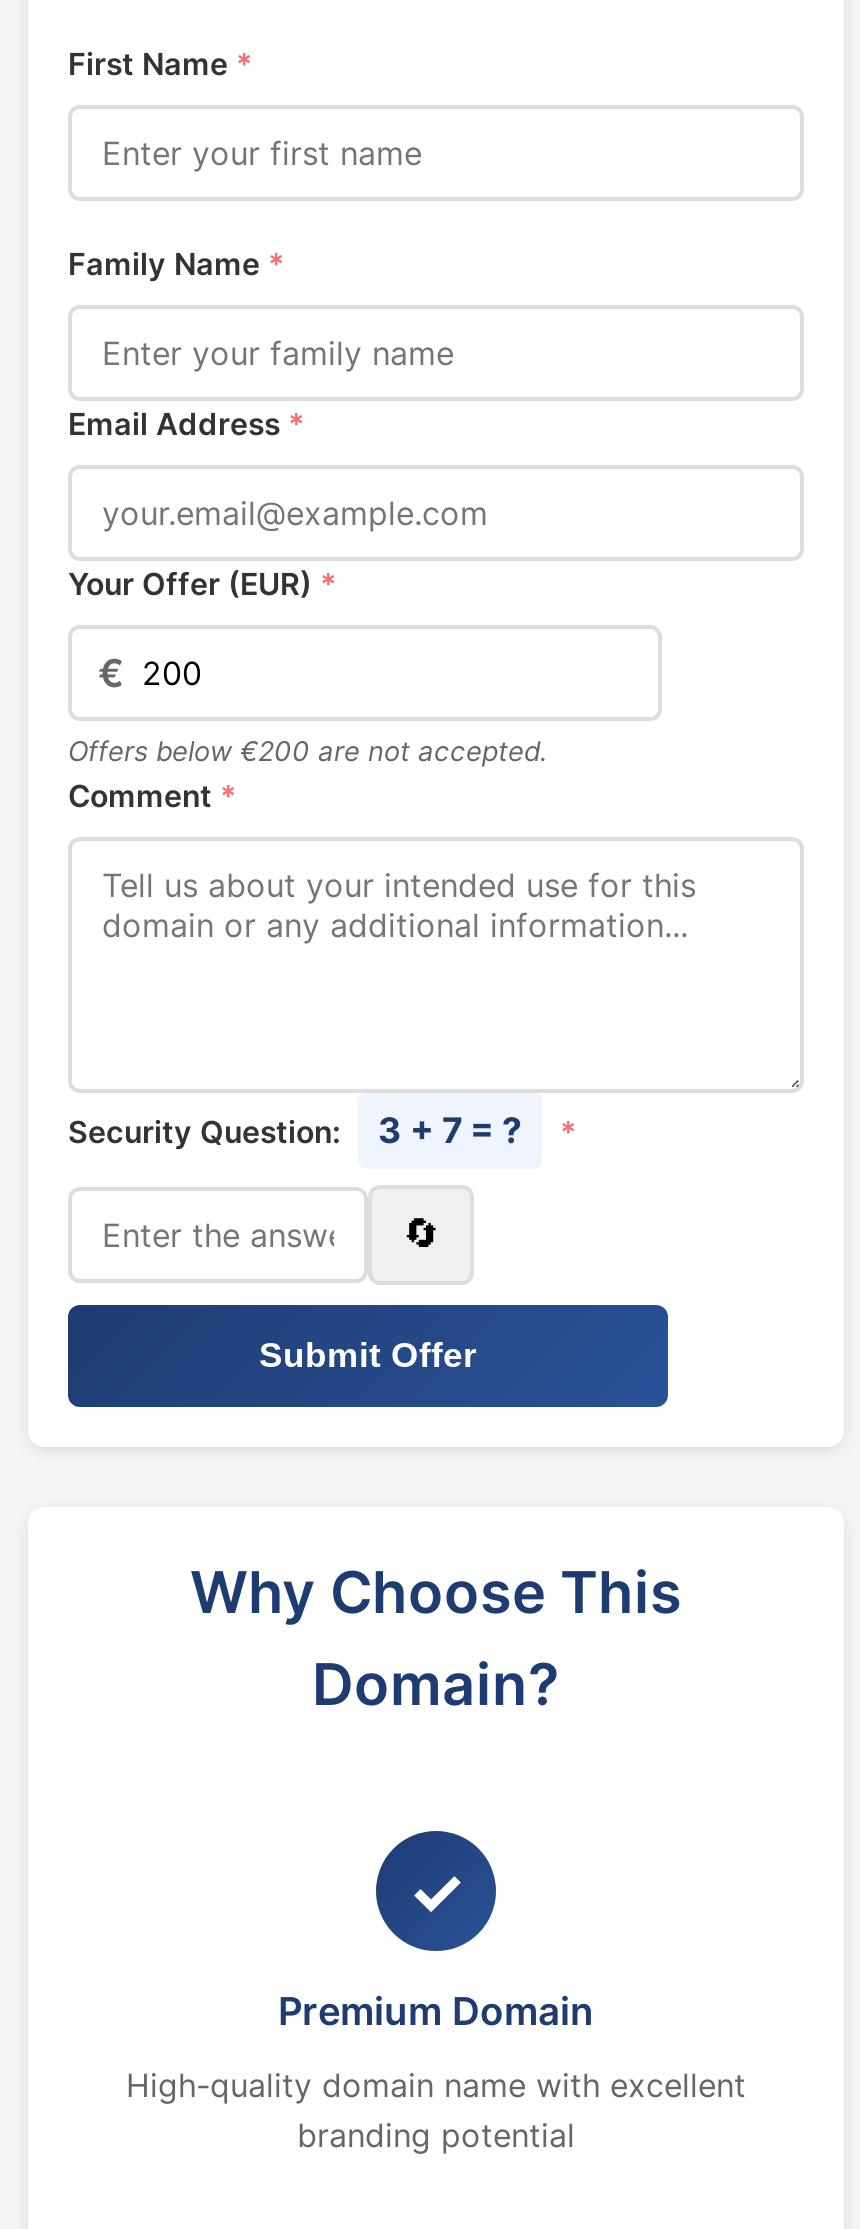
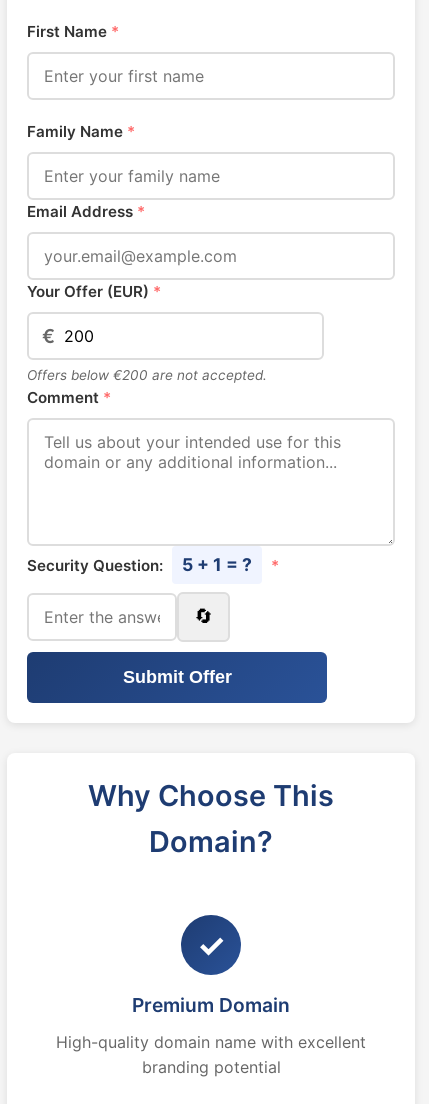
- 3 + 7 = ?
+ 5 + 1 = ?
